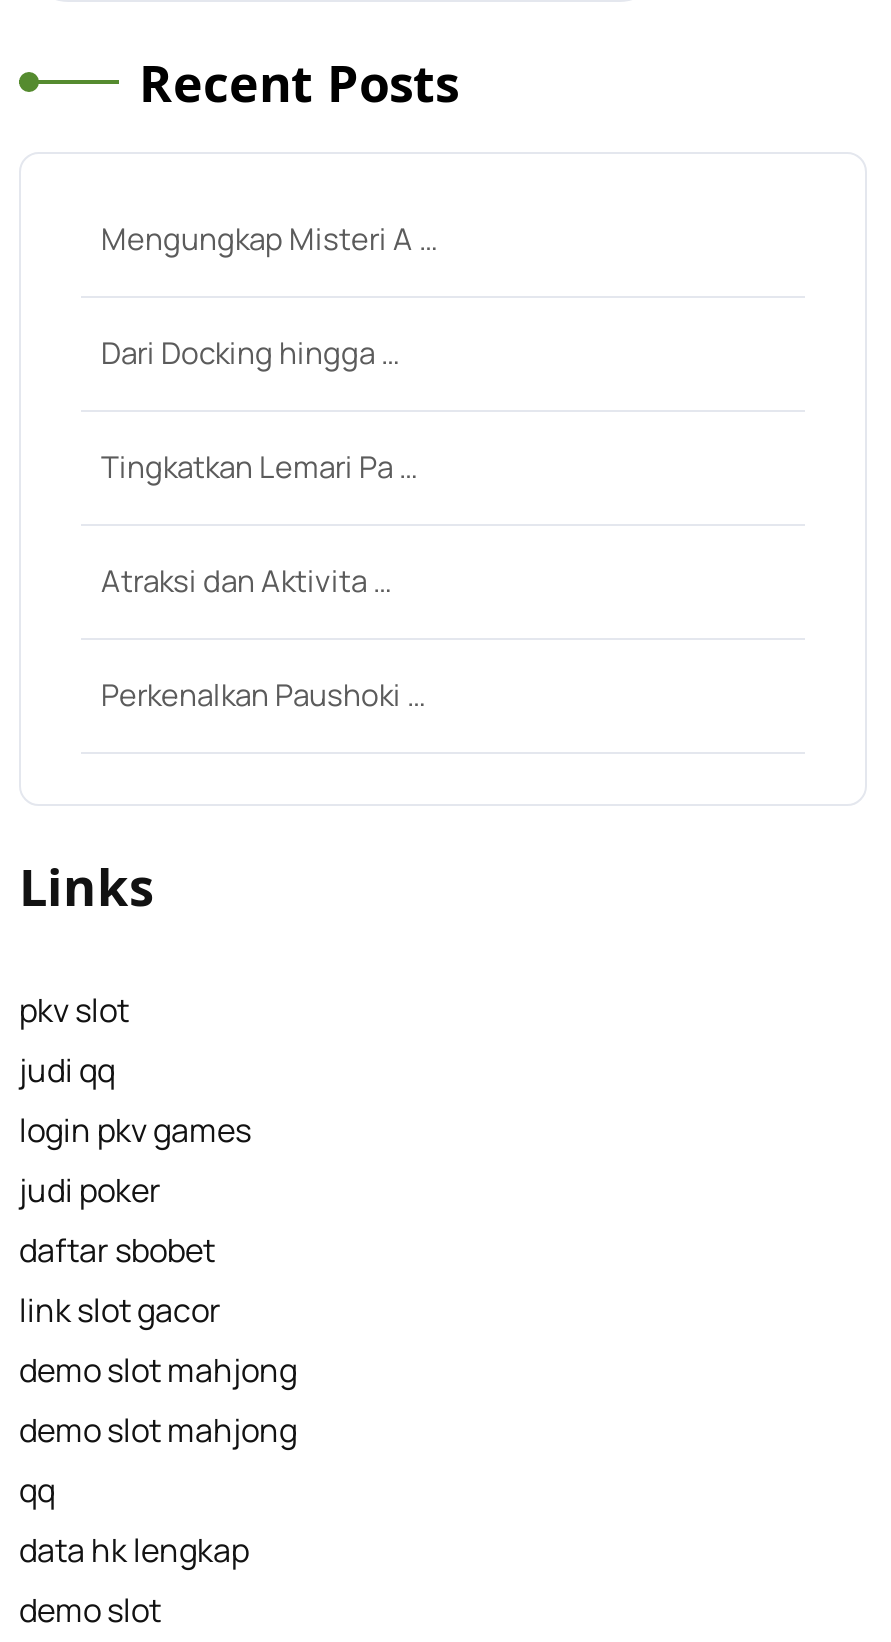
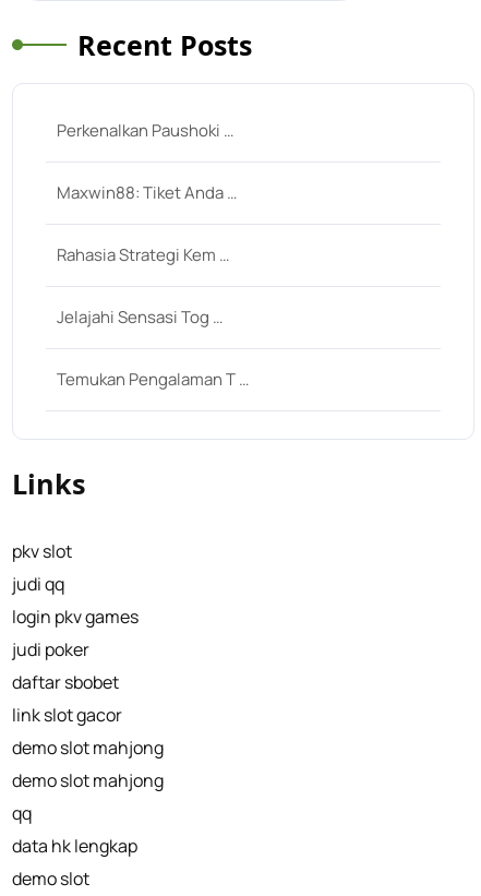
- Mengungkap Misteri A …
- Dari Docking hingga …
- Tingkatkan Lemari Pa …
- Atraksi dan Aktivita …

moved up: Perkenalkan Paushoki …

+ Maxwin88: Tiket Anda …
+ Rahasia Strategi Kem …
+ Jelajahi Sensasi Tog …
+ Temukan Pengalaman T …
